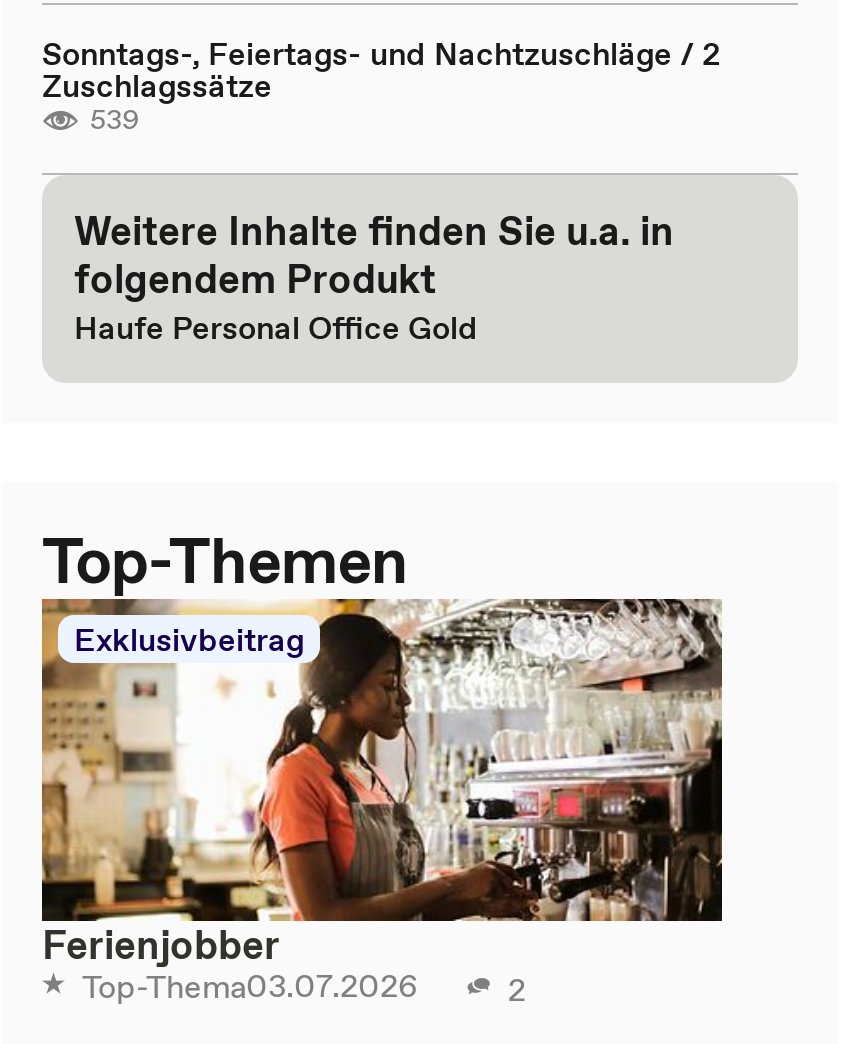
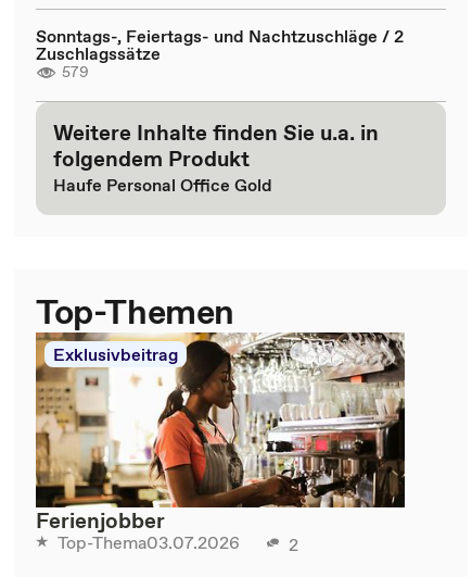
- 539
+ 579
